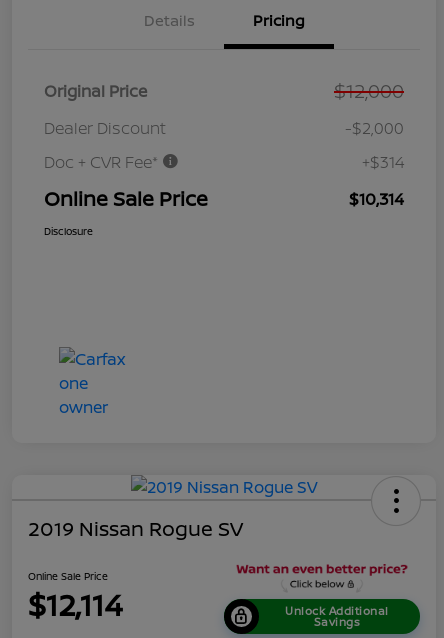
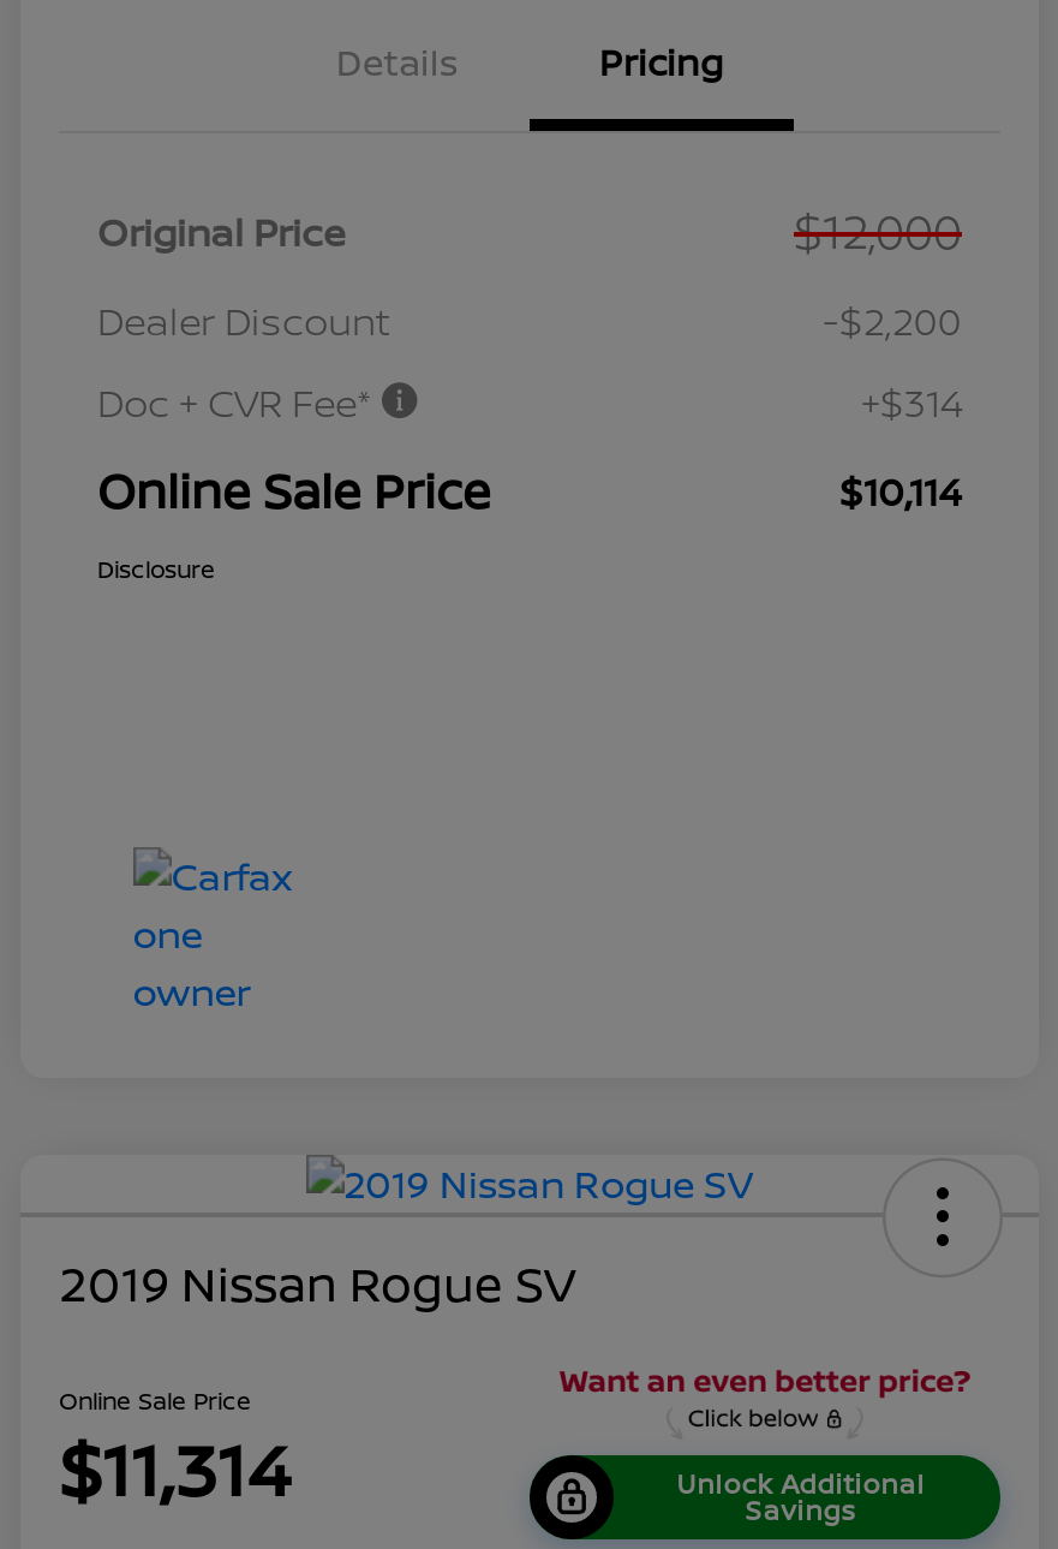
- -$2,000
+ -$2,200

- $10,314
+ $10,114

- $12,114
+ $11,314
